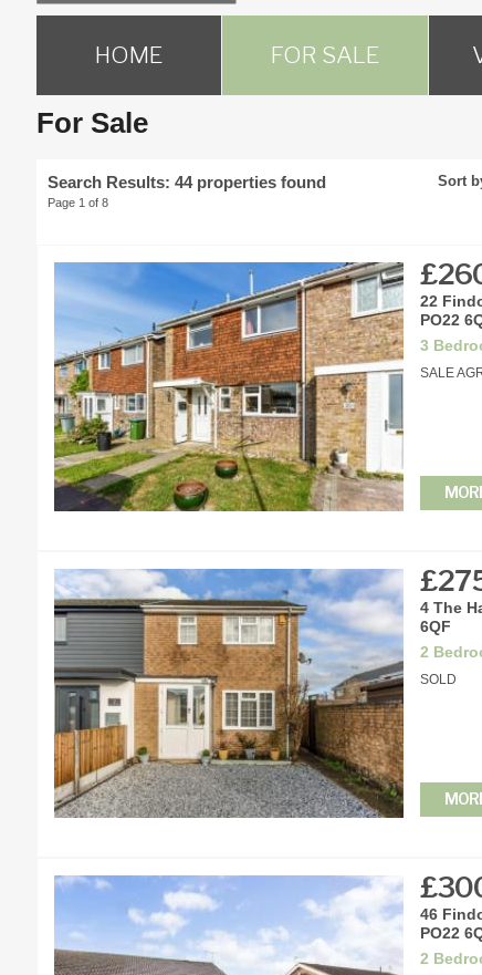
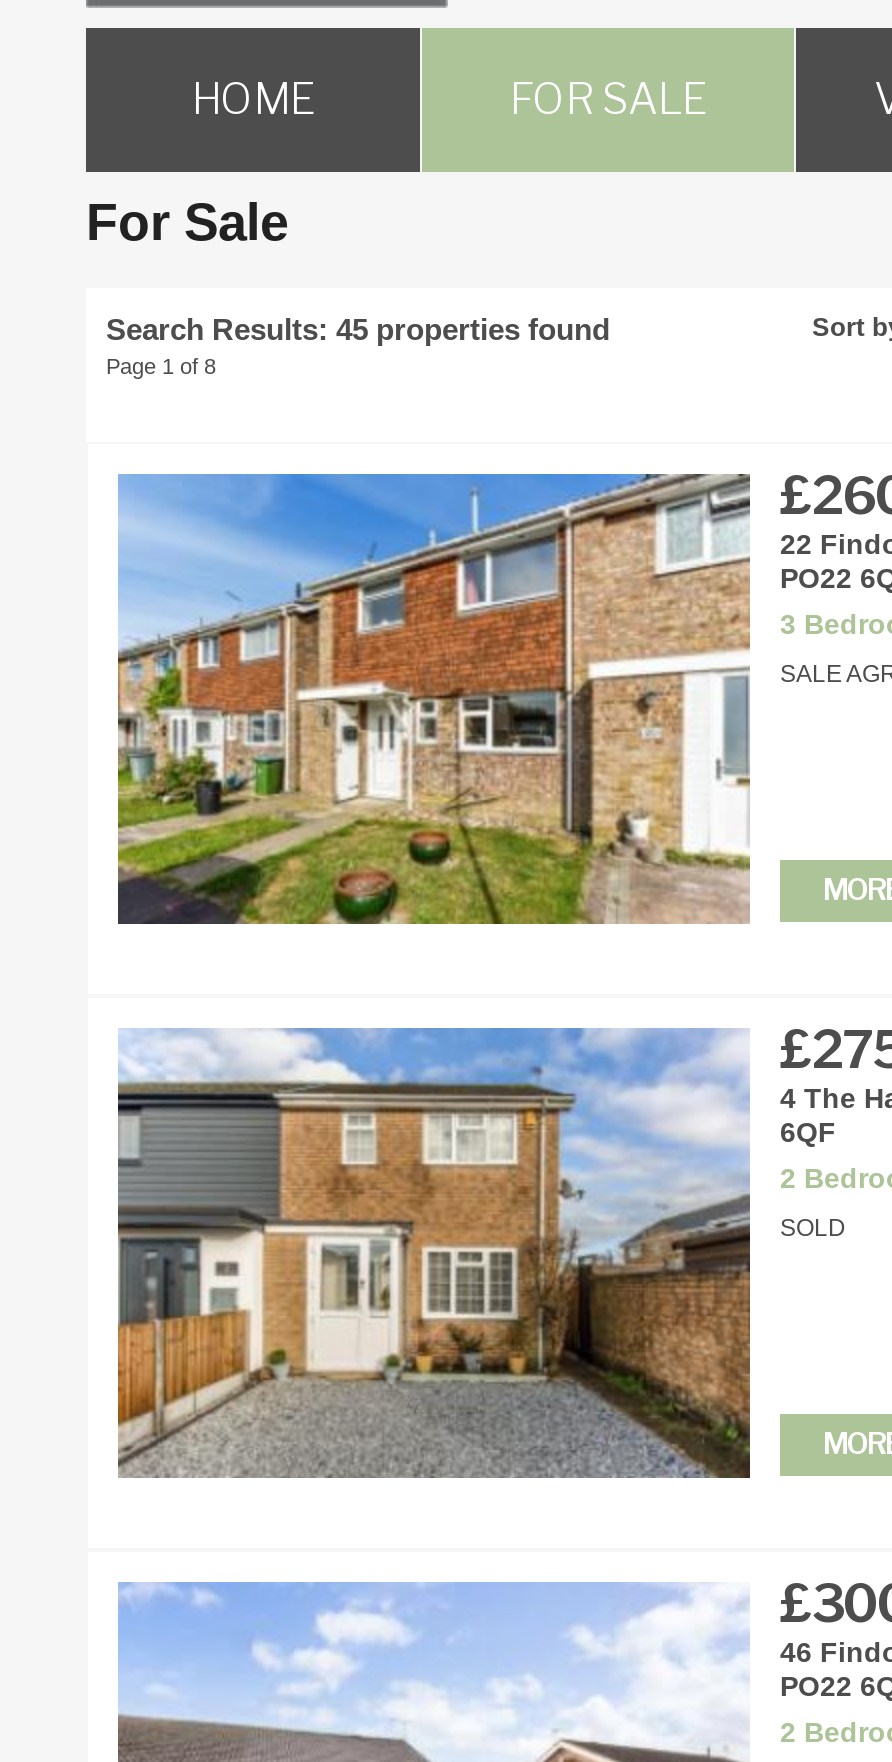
- Search Results: 44 properties found
+ Search Results: 45 properties found
